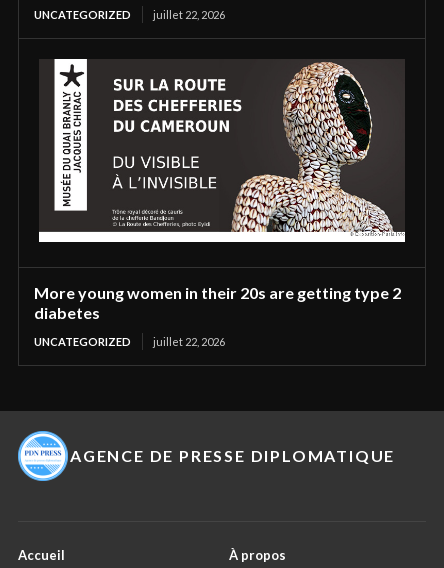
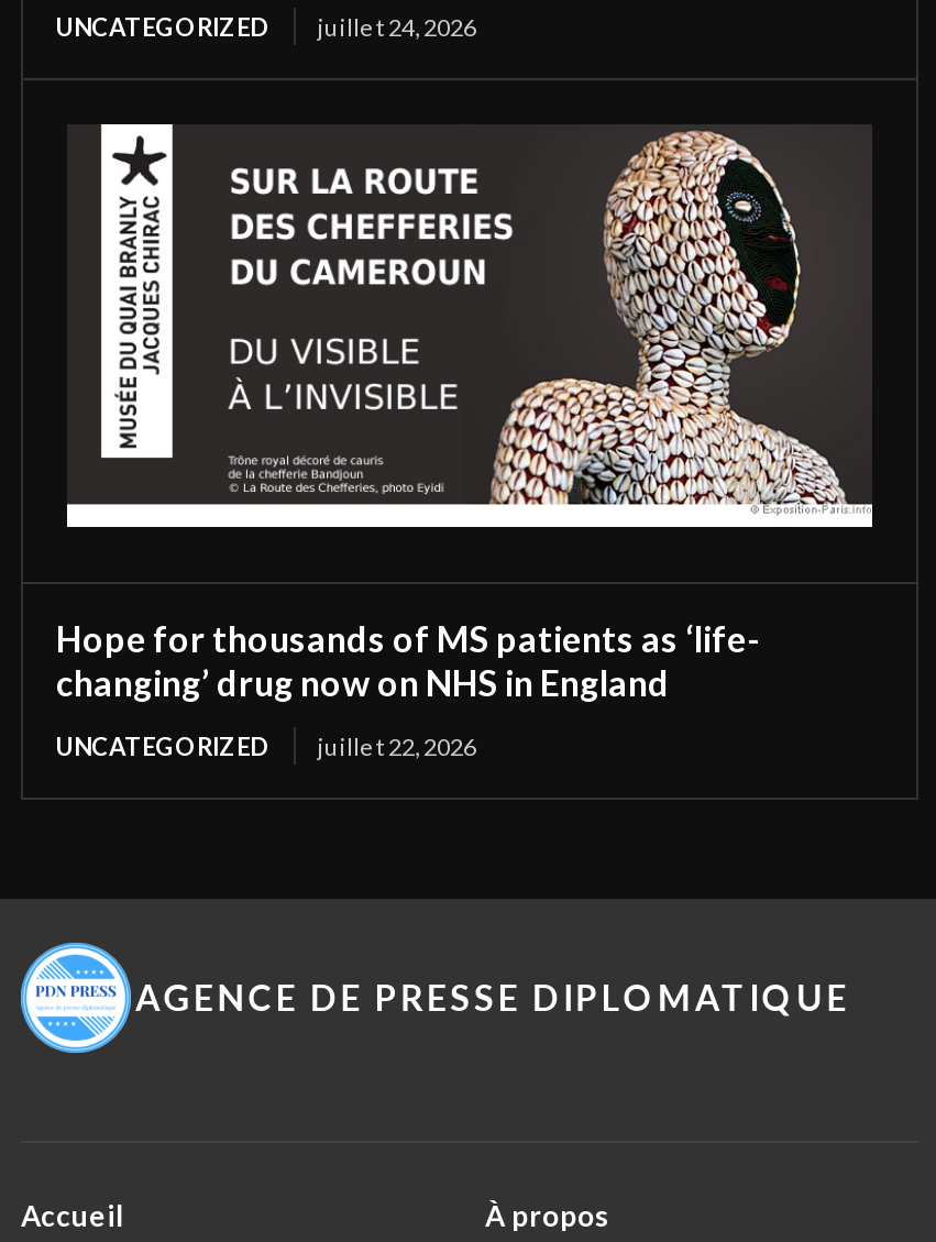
- UNCATEGORIZED juillet 22, 2026
+ UNCATEGORIZED juillet 24, 2026

- More young women in their 20s are getting type 2
- diabetes
+ Hope for thousands of MS patients as ‘life-
+ changing’ drug now on NHS in England
